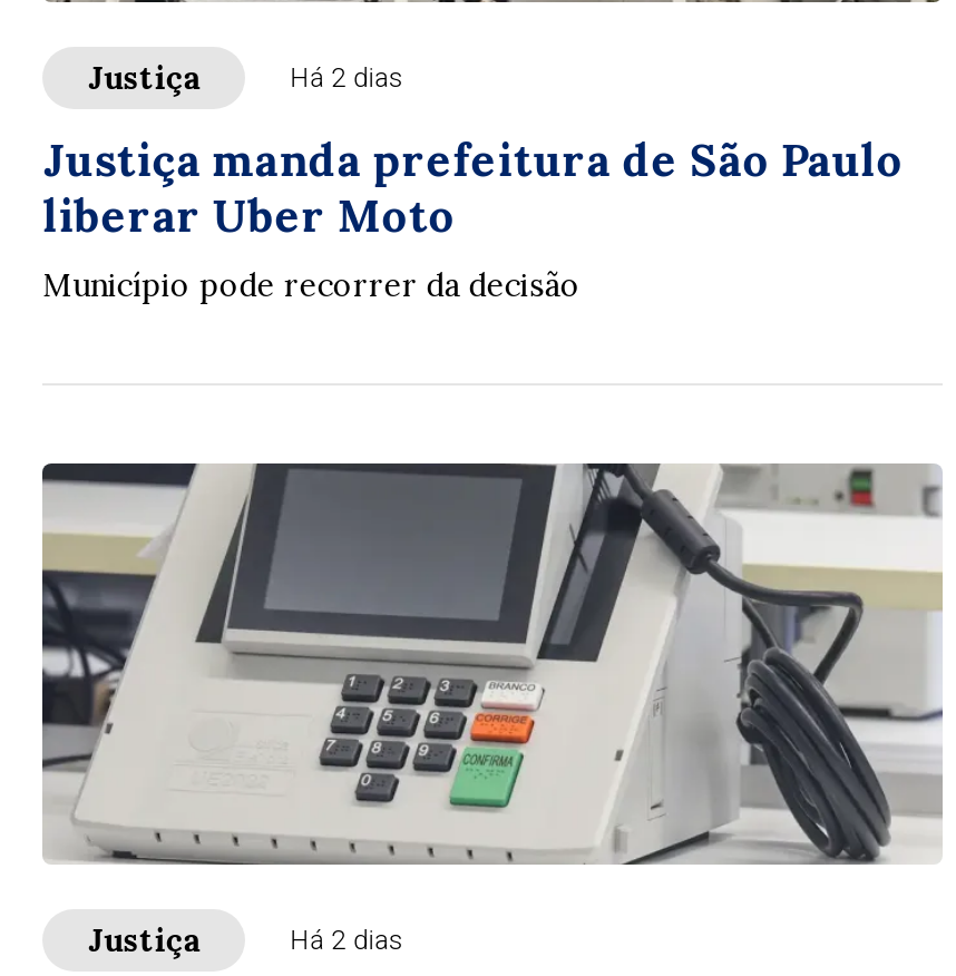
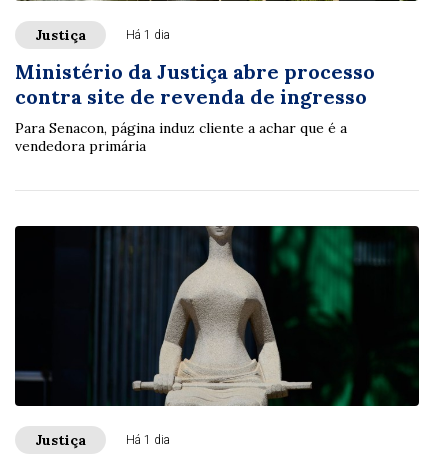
- Há 2 dias
+ Há 1 dia

- Justiça manda prefeitura de São Paulo
- liberar Uber Moto
- Município pode recorrer da decisão
+ Ministério da Justiça abre processo
+ contra site de revenda de ingresso
+ Para Senacon, página induz cliente a achar que é a
+ vendedora primária

- [image]
- Há 2 dias
+ [image]
+ Há 1 dia
